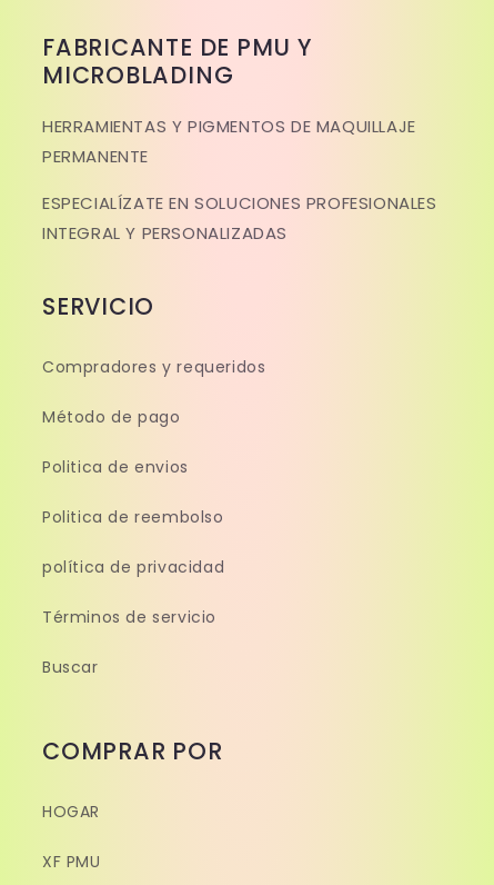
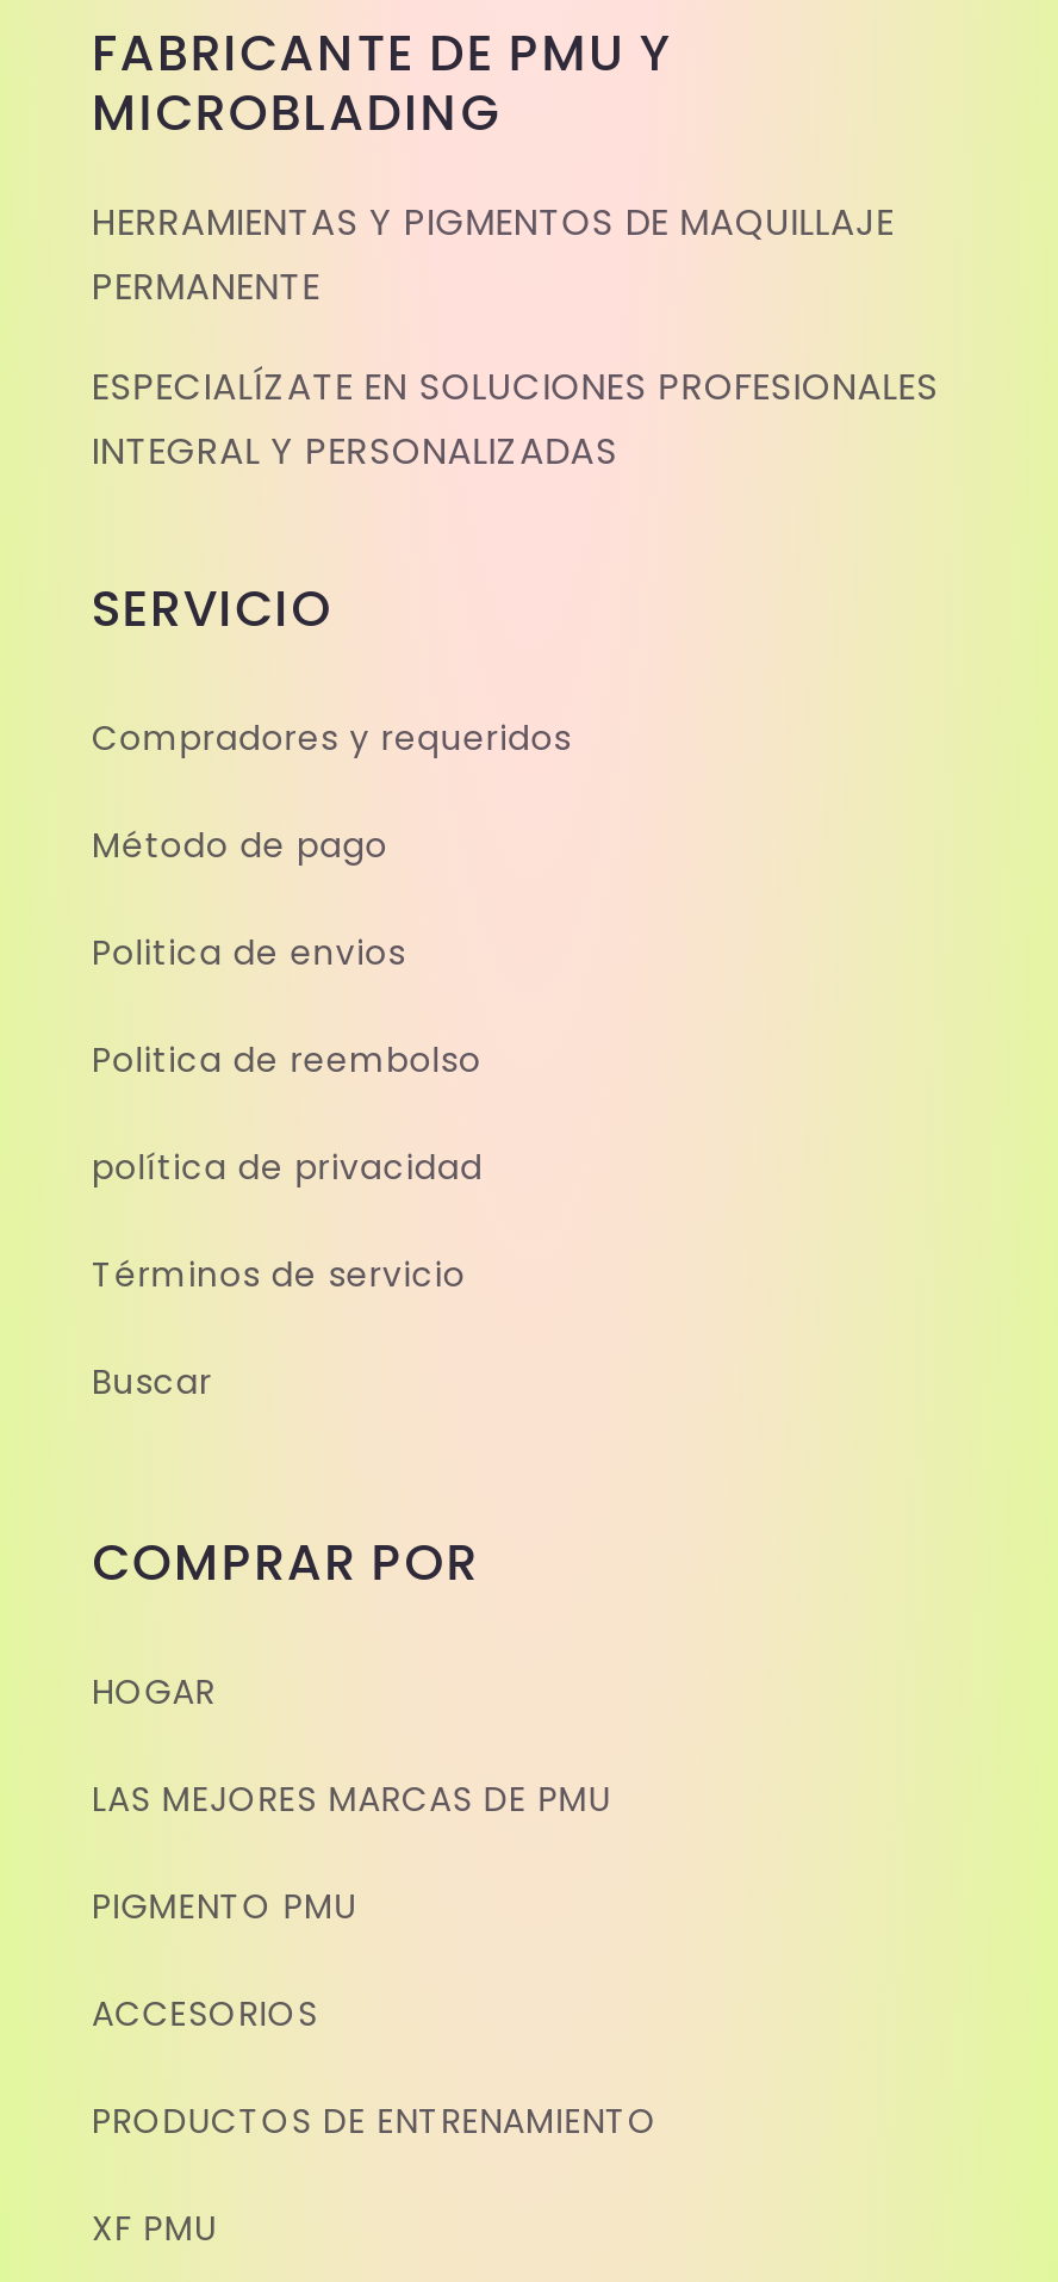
+ LAS MEJORES MARCAS DE PMU
+ PIGMENTO PMU
+ ACCESORIOS
+ PRODUCTOS DE ENTRENAMIENTO
